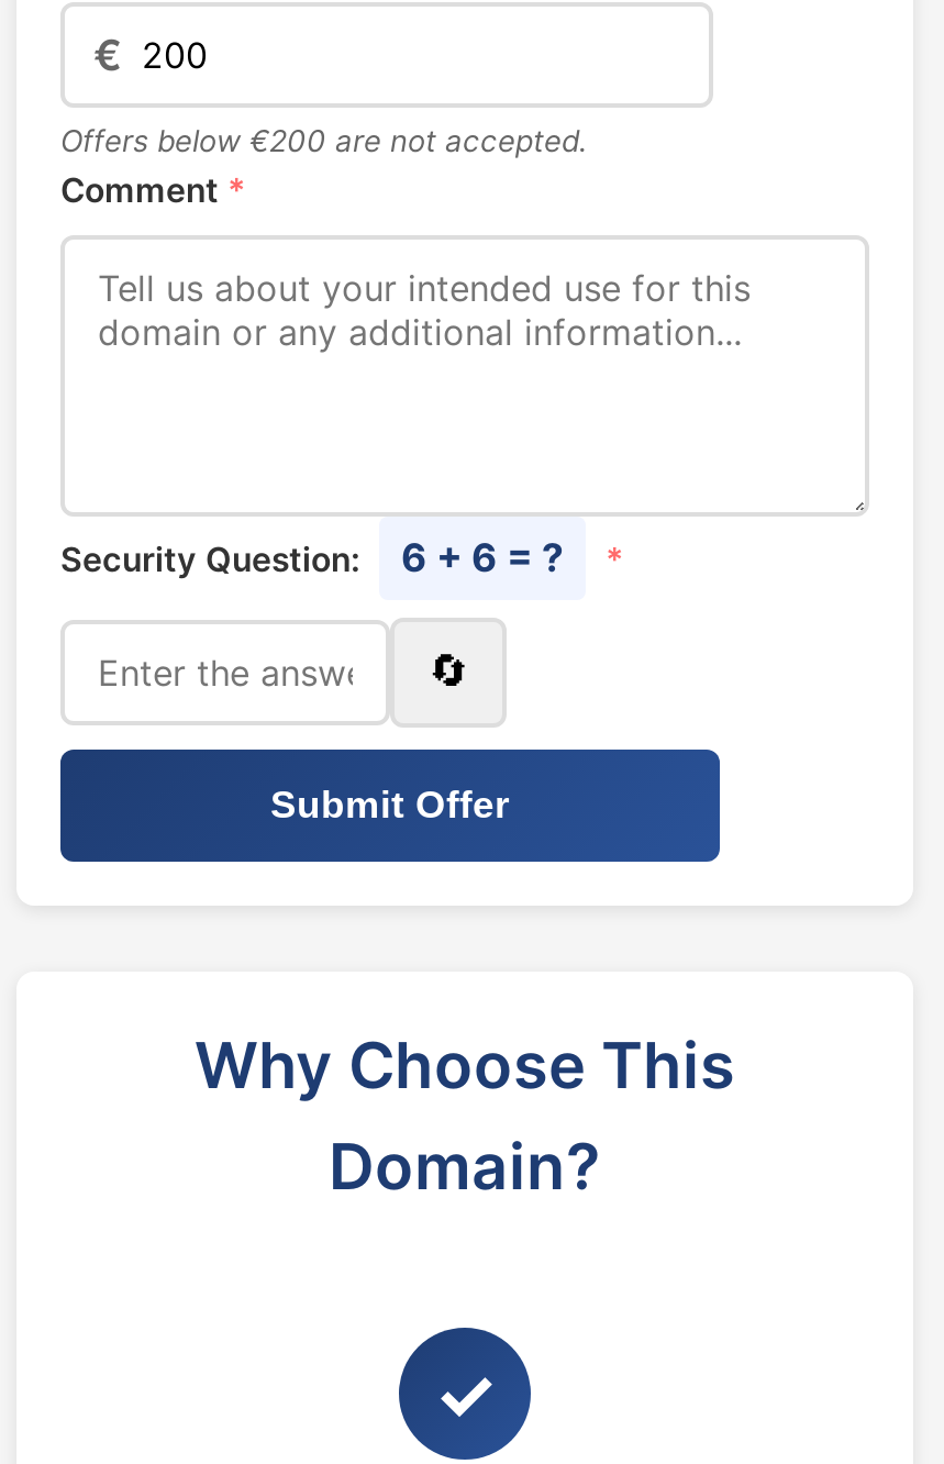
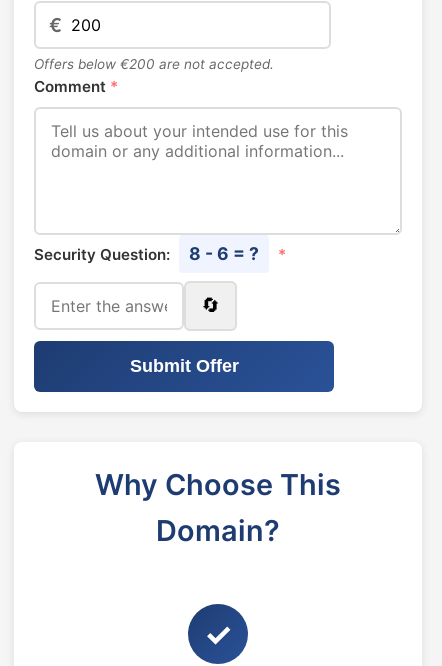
- 6 + 6 = ?
+ 8 - 6 = ?
